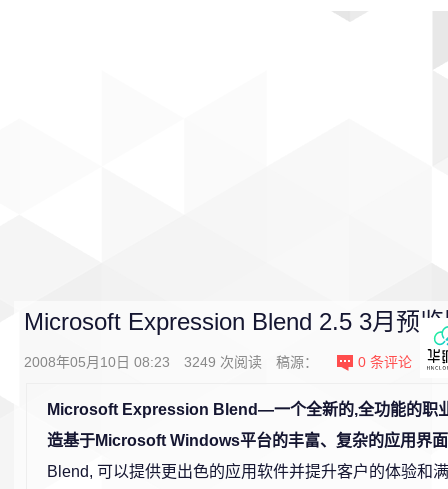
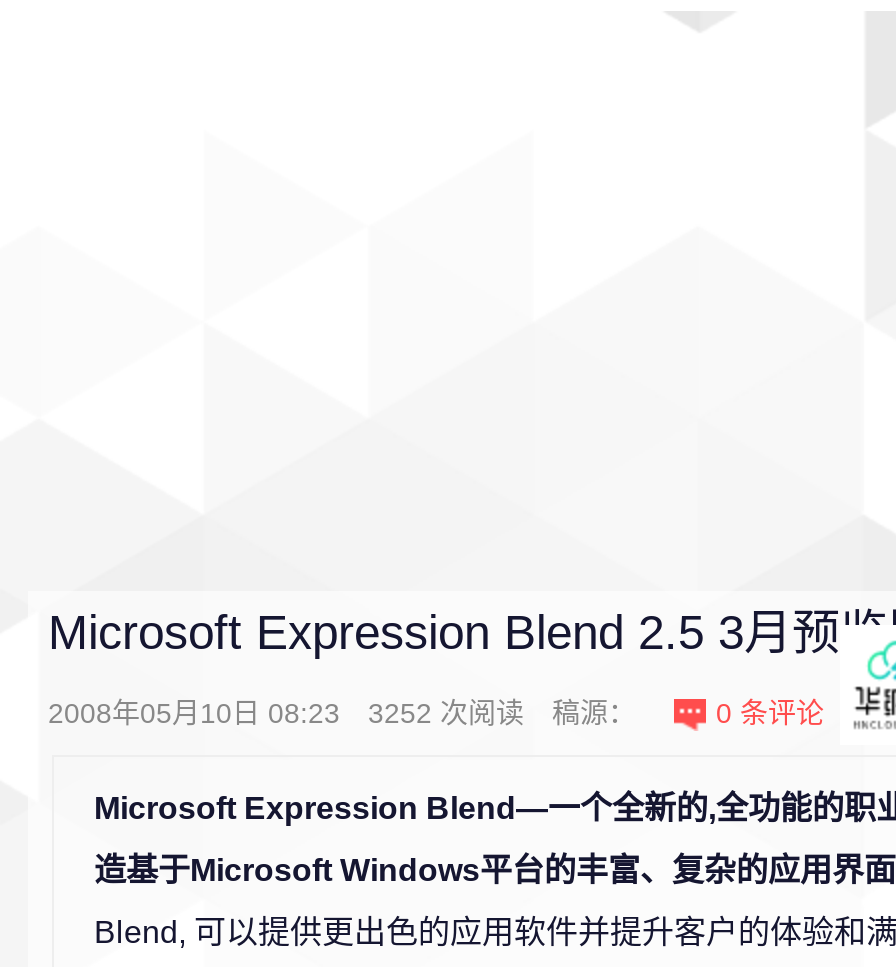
- 2008年05月10日 08:23 3249次阅读 稿源：
+ 2008年05月10日 08:23 3252次阅读 稿源：
